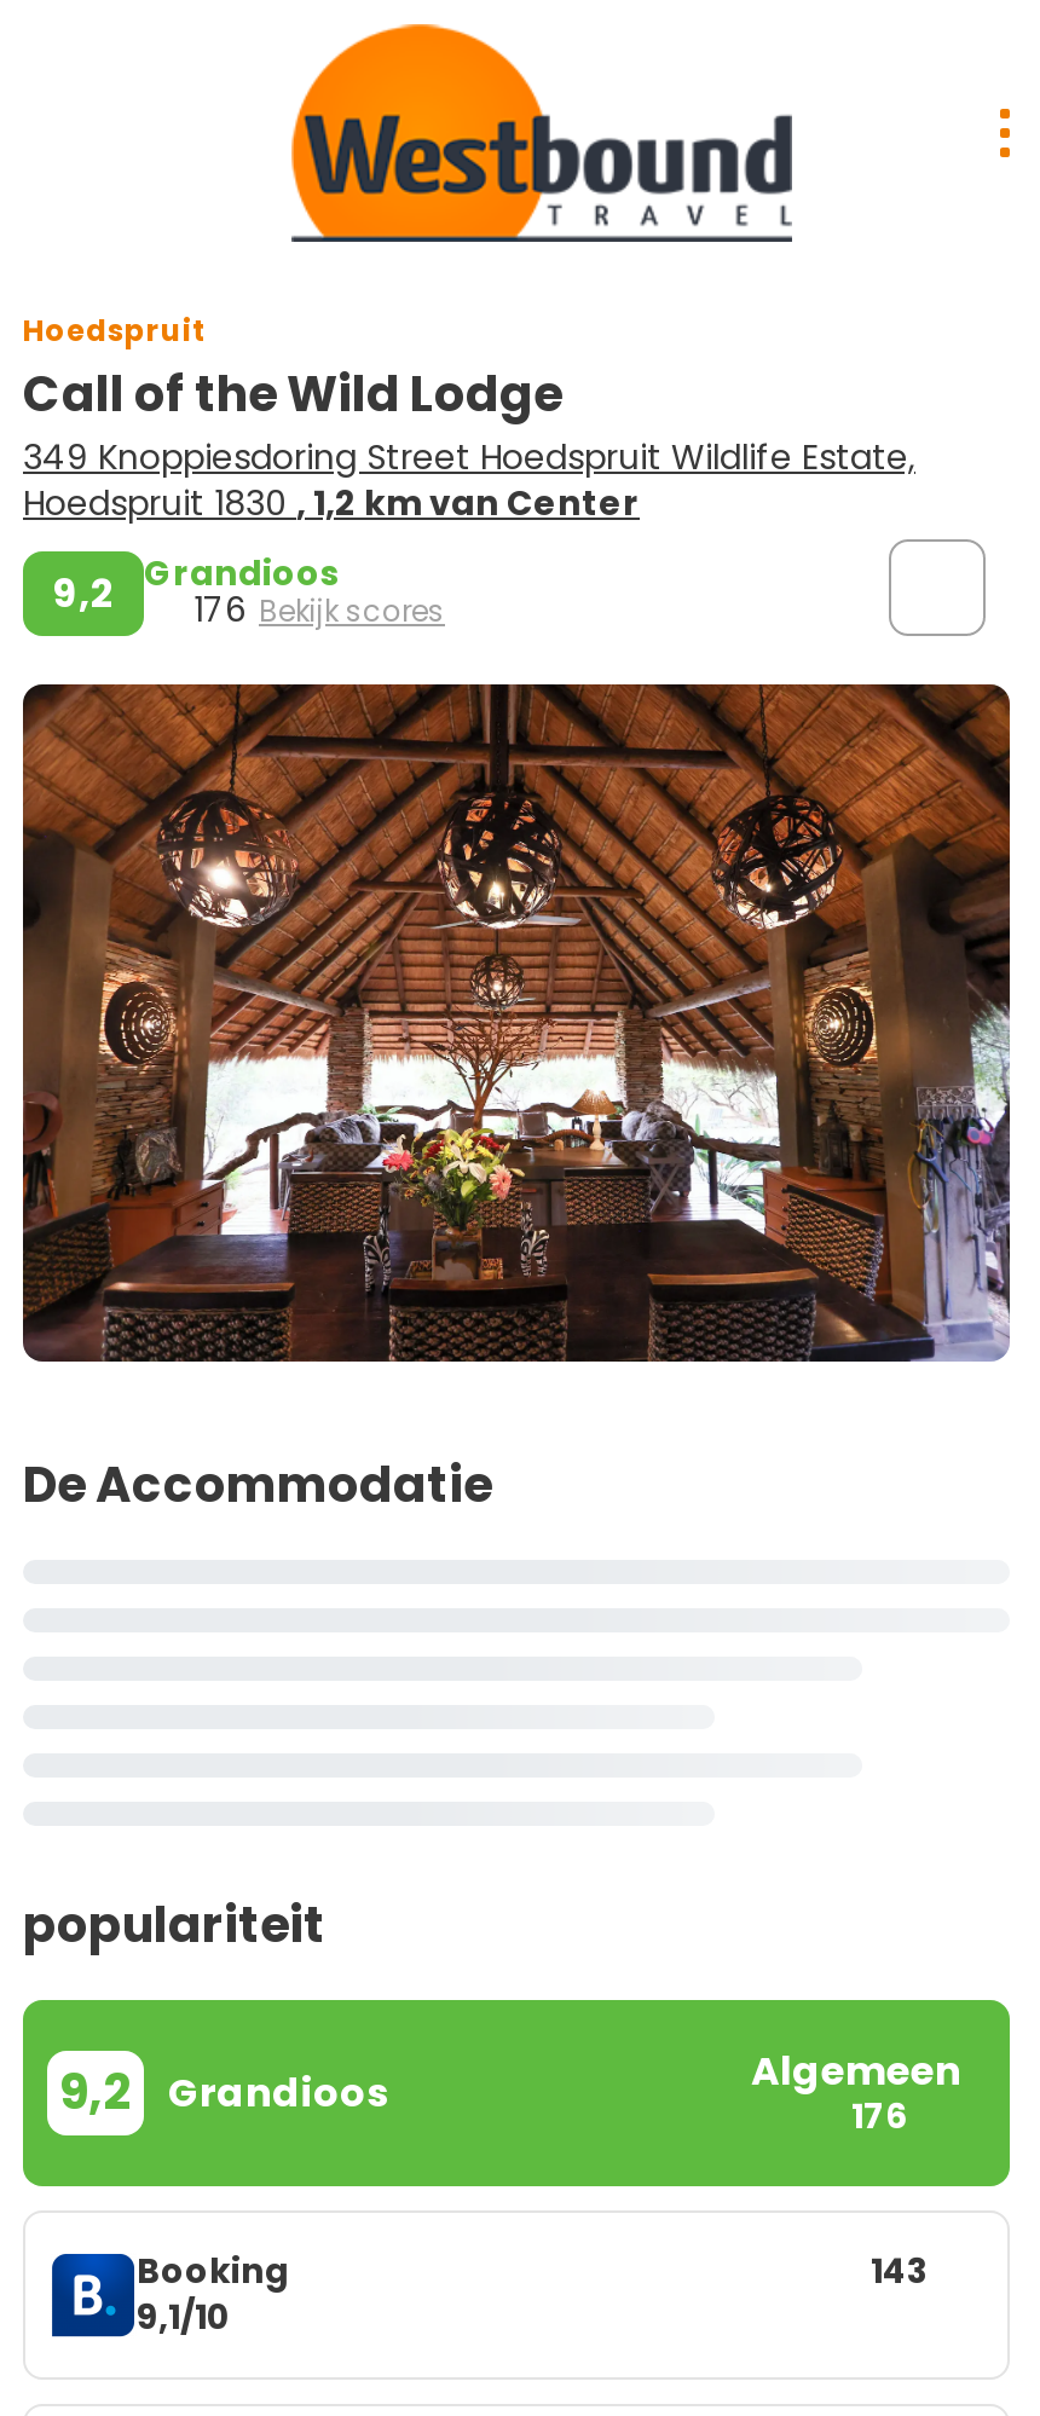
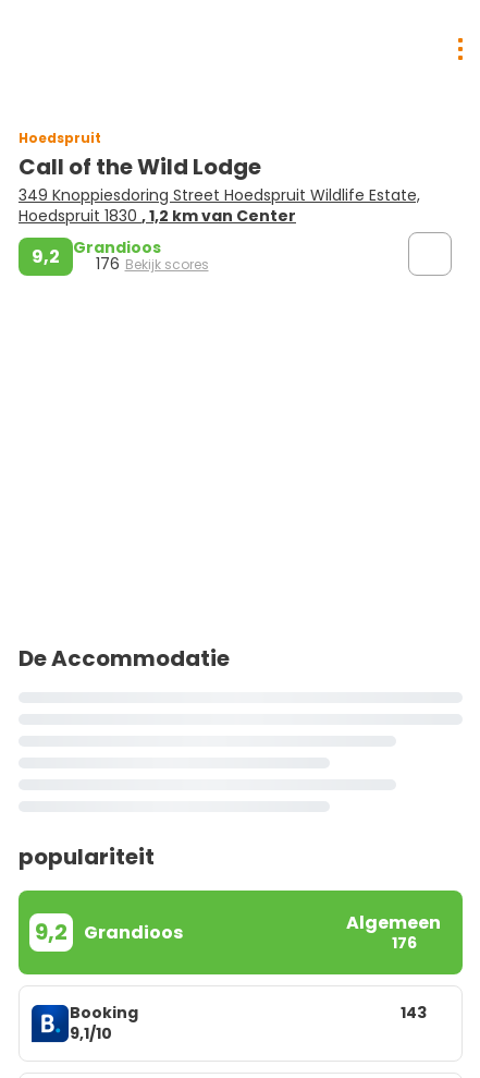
- [image]

- [image]
